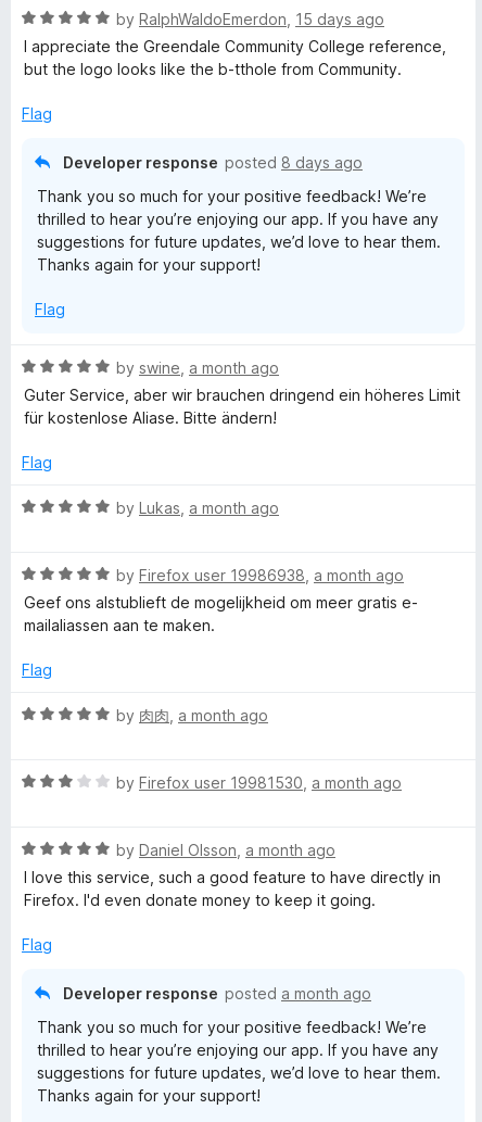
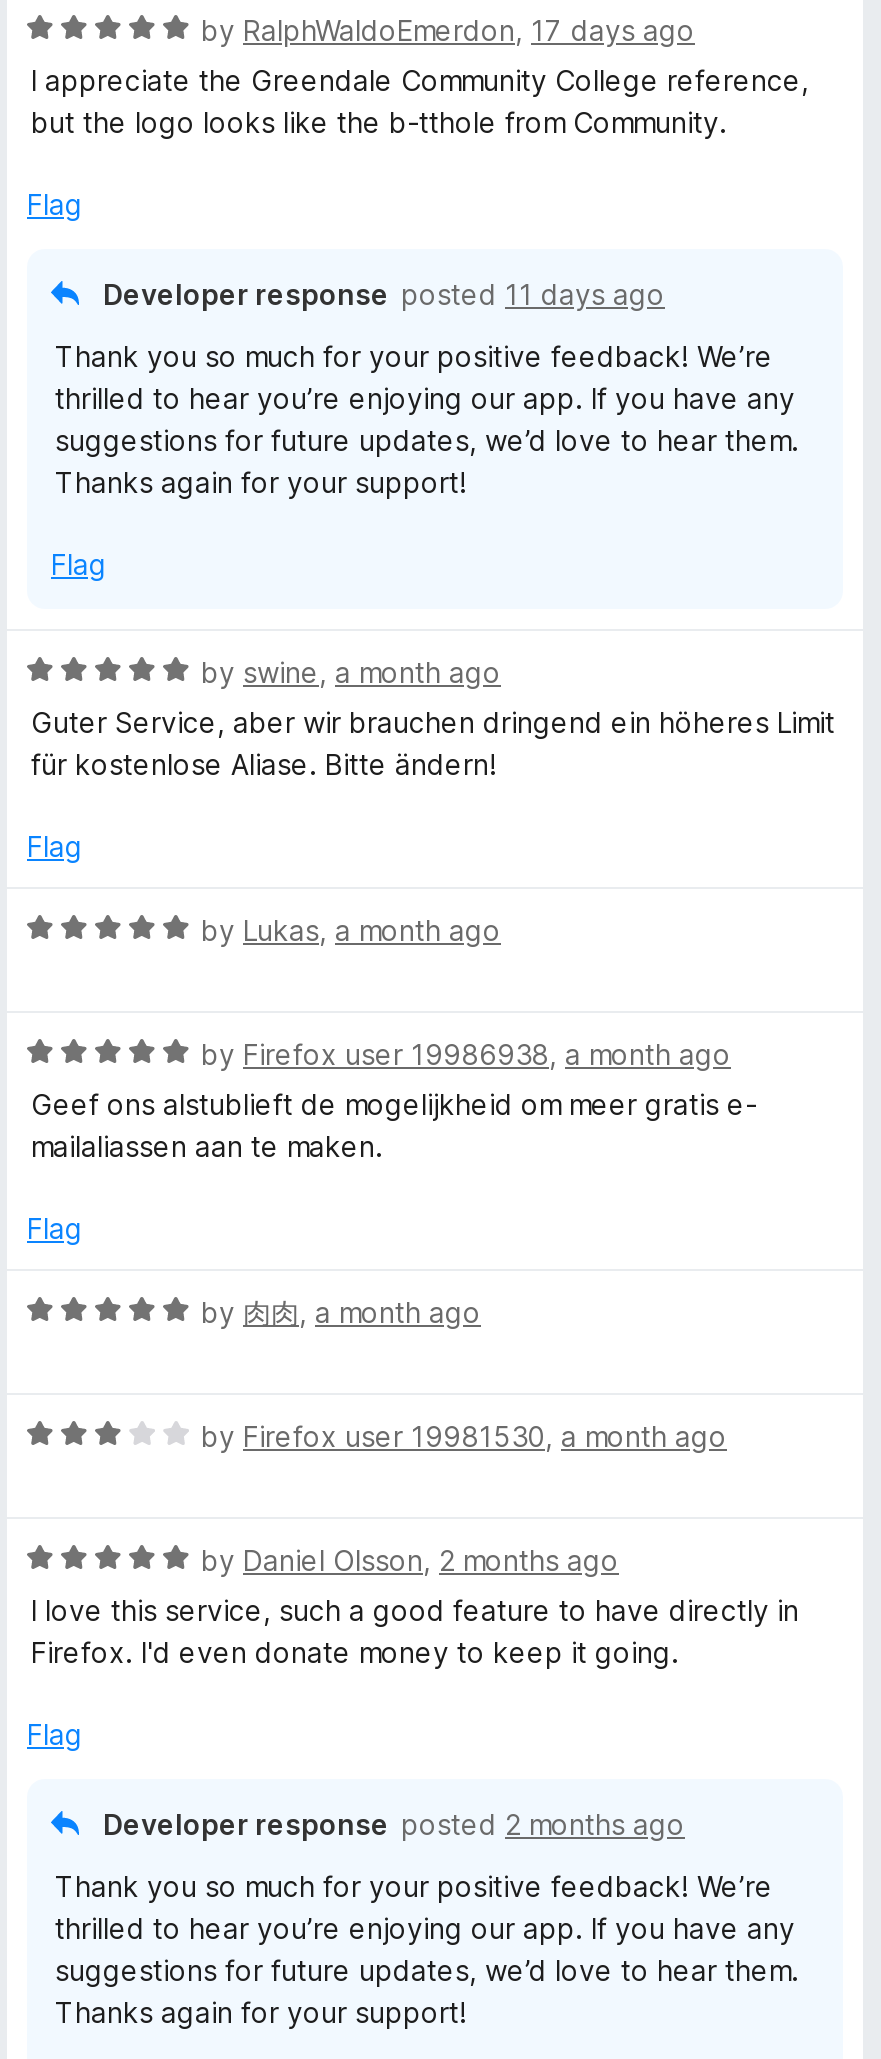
- by RalphWaldoEmerdon, 15 days ago
+ by RalphWaldoEmerdon, 17 days ago

- Developer response posted 8 days ago
+ Developer response posted 11 days ago

- by Daniel Olsson, a month ago
+ by Daniel Olsson, 2 months ago

- Developer response posted a month ago
+ Developer response posted 2 months ago
